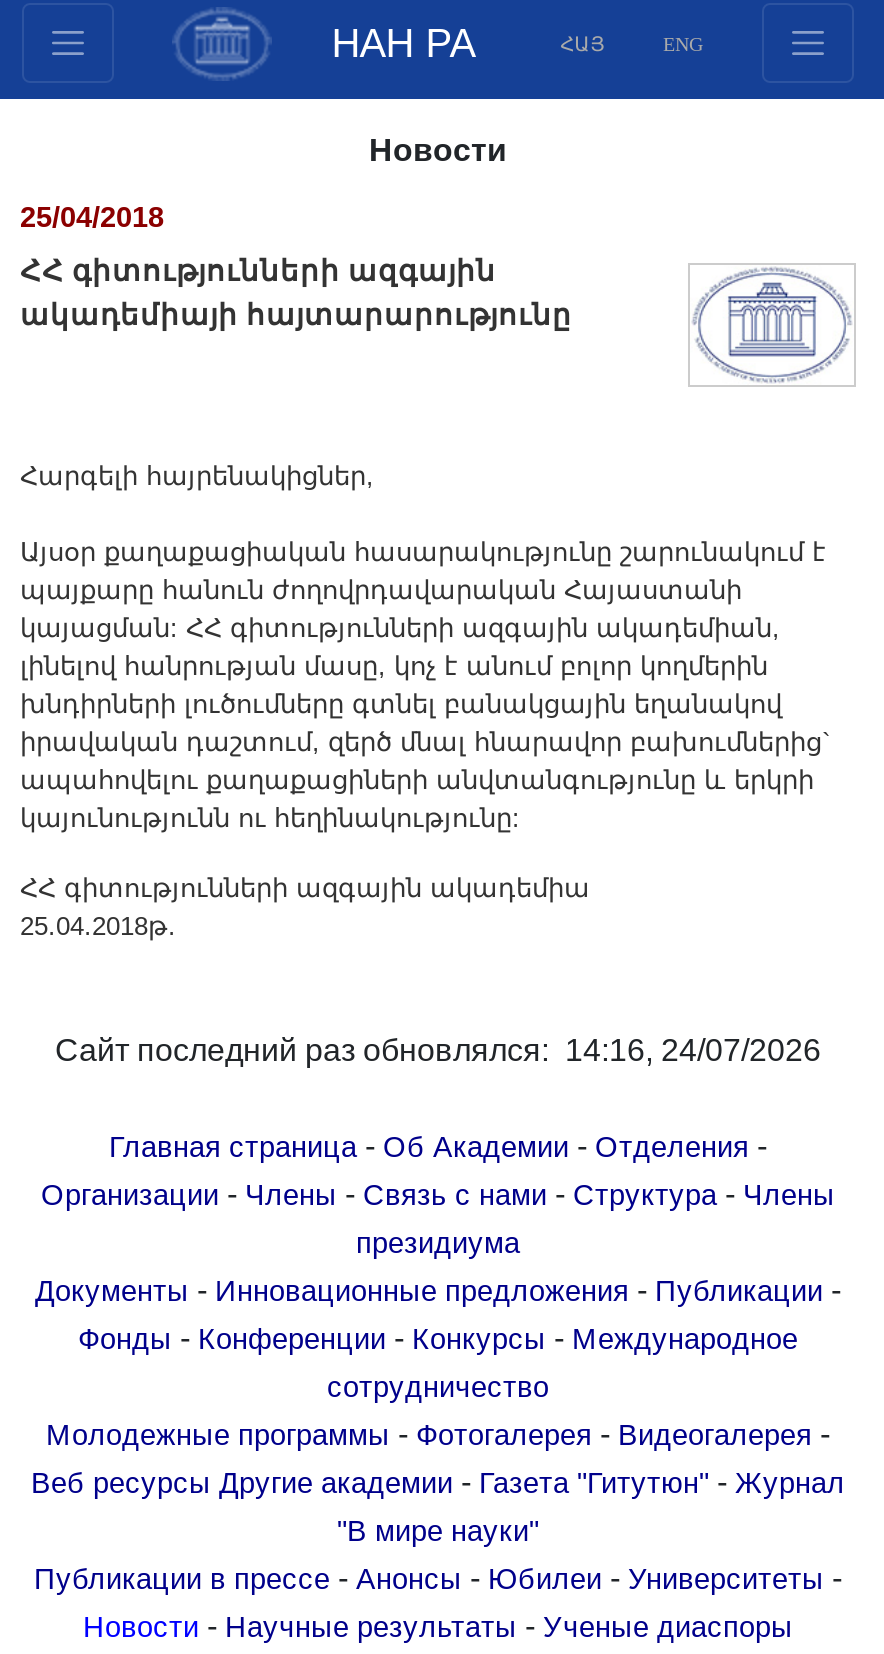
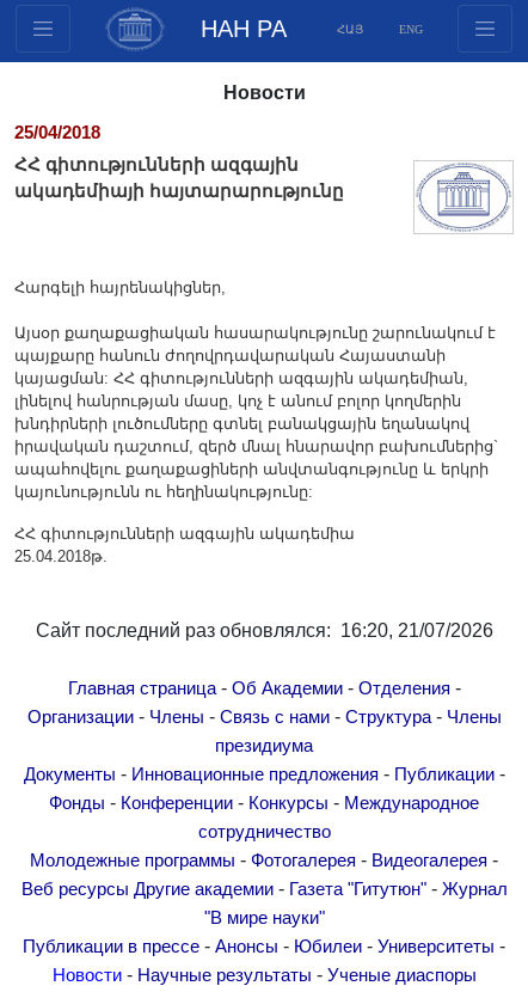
- Сайт последний раз обновлялся: 14:16, 24/07/2026
+ Сайт последний раз обновлялся: 16:20, 21/07/2026
